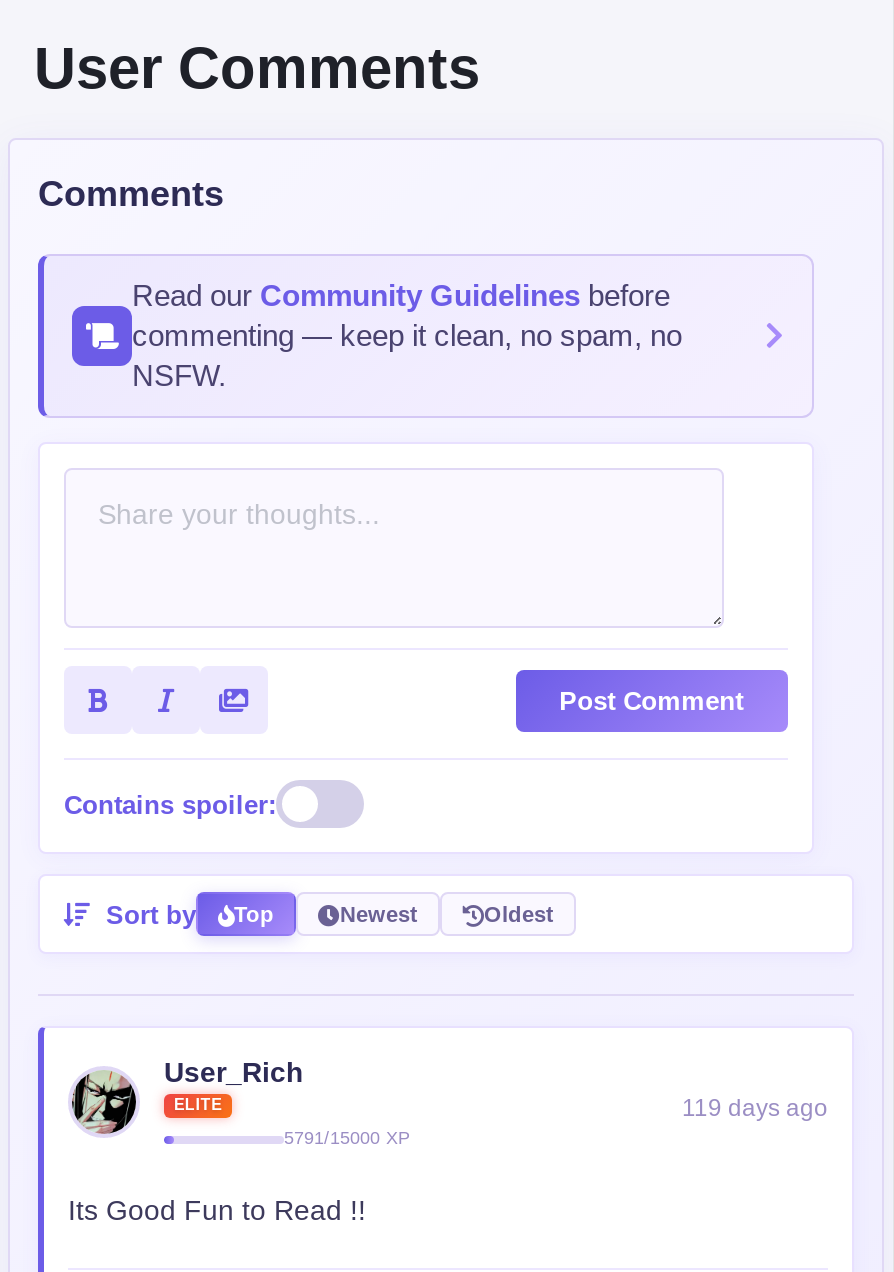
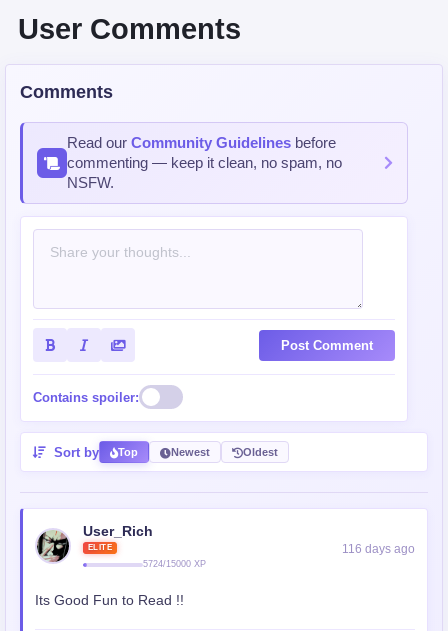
- 119 days ago
+ 116 days ago

- 5791/15000 XP
+ 5724/15000 XP
